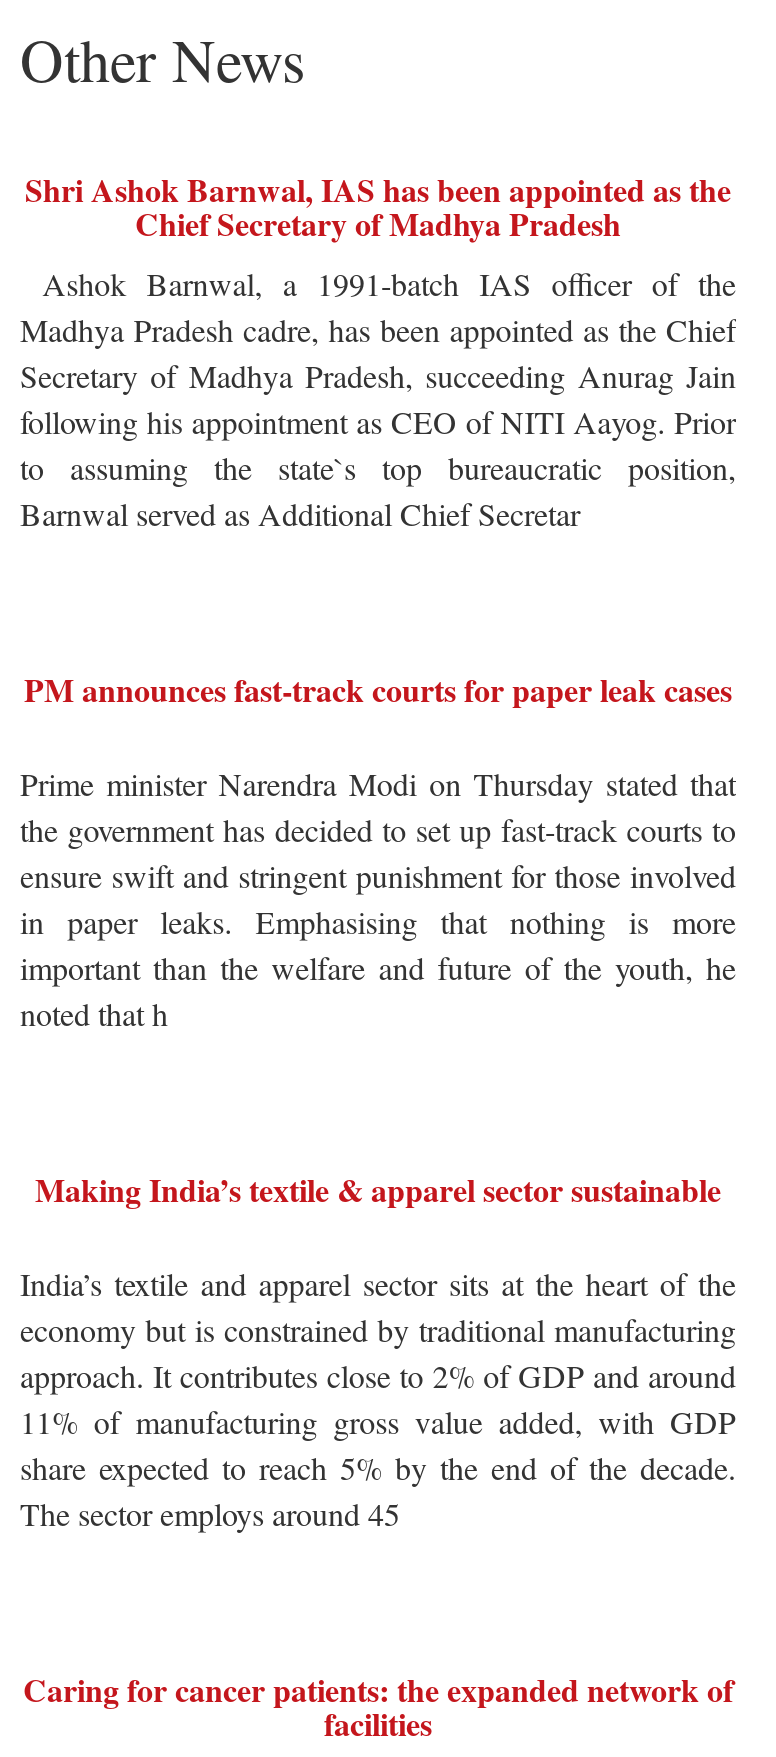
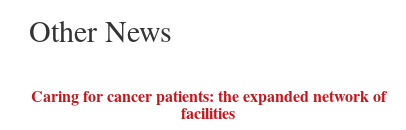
- Shri Ashok Barnwal, IAS has been appointed as the
- Chief Secretary of Madhya Pradesh
- Ashok Barnwal, a 1991-batch IAS officer of the
- Madhya Pradesh cadre, has been appointed as the Chief
- Secretary of Madhya Pradesh, succeeding Anurag Jain
- following his appointment as CEO of NITI Aayog. Prior
- to assuming the state`s top bureaucratic position,
- Barnwal served as Additional Chief Secretar

- PM announces fast-track courts for paper leak cases
- Prime minister Narendra Modi on Thursday stated that
- the government has decided to set up fast-track courts to
- ensure swift and stringent punishment for those involved
- in paper leaks. Emphasising that nothing is more
- important than the welfare and future of the youth, he
- noted that h

- Making India’s textile & apparel sector sustainable
- India’s textile and apparel sector sits at the heart of the
- economy but is constrained by traditional manufacturing
- approach. It contributes close to 2% of GDP and around
- 11% of manufacturing gross value added, with GDP
- share expected to reach 5% by the end of the decade.
- The sector employs around 45
